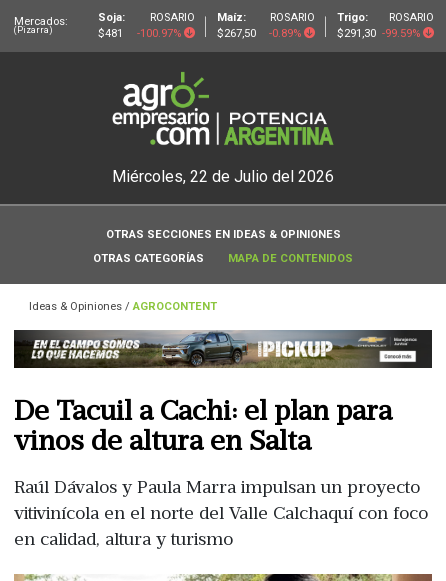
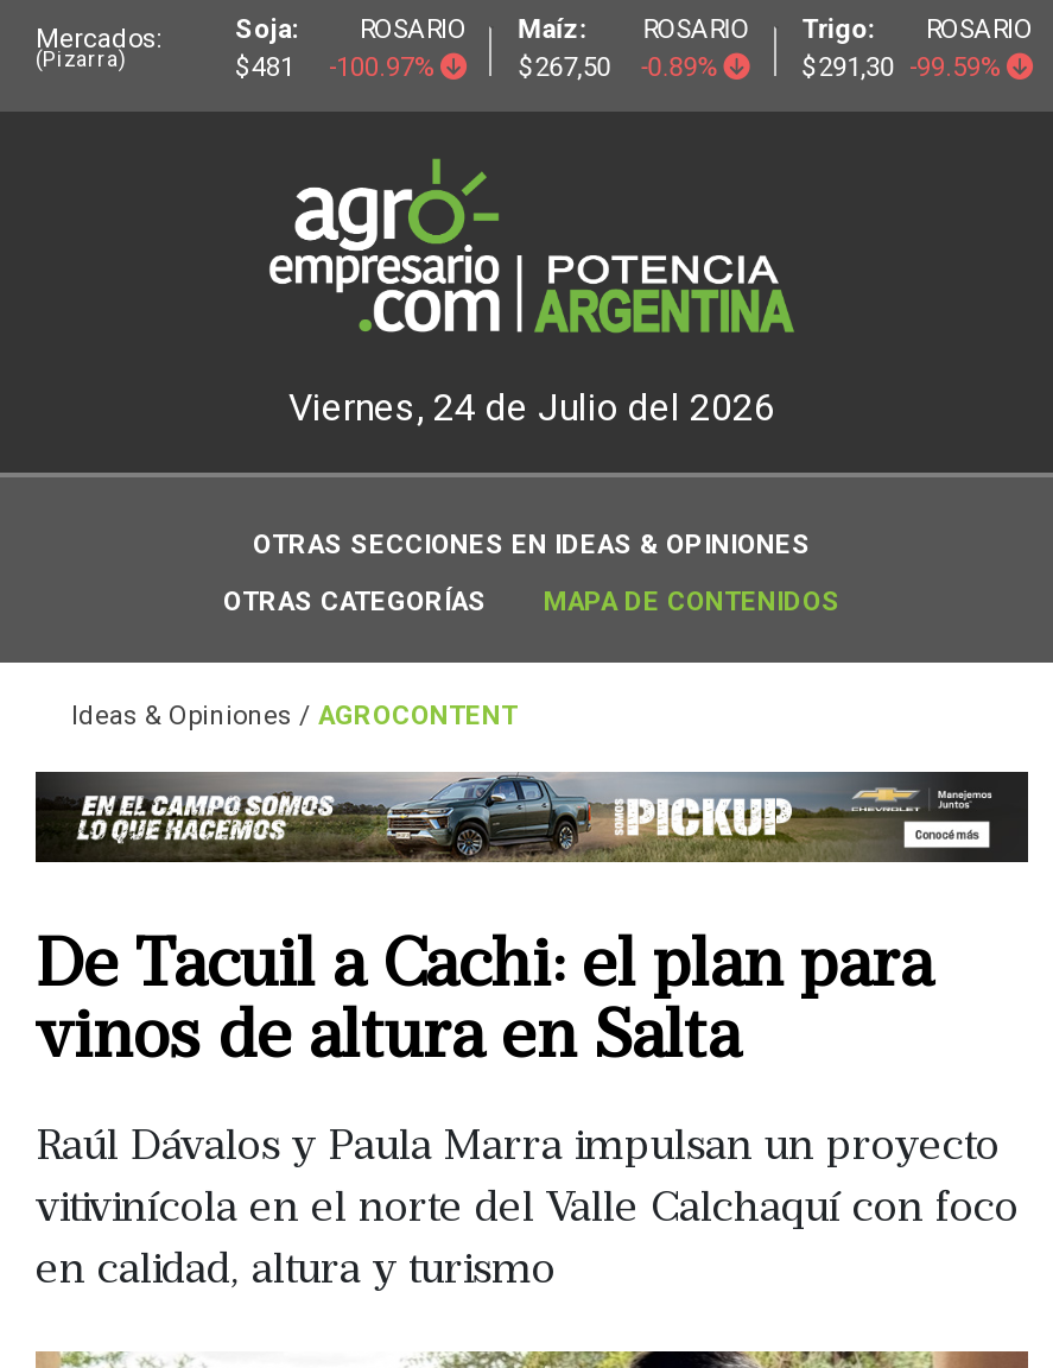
- Miércoles, 22 de Julio del 2026
+ Viernes, 24 de Julio del 2026
